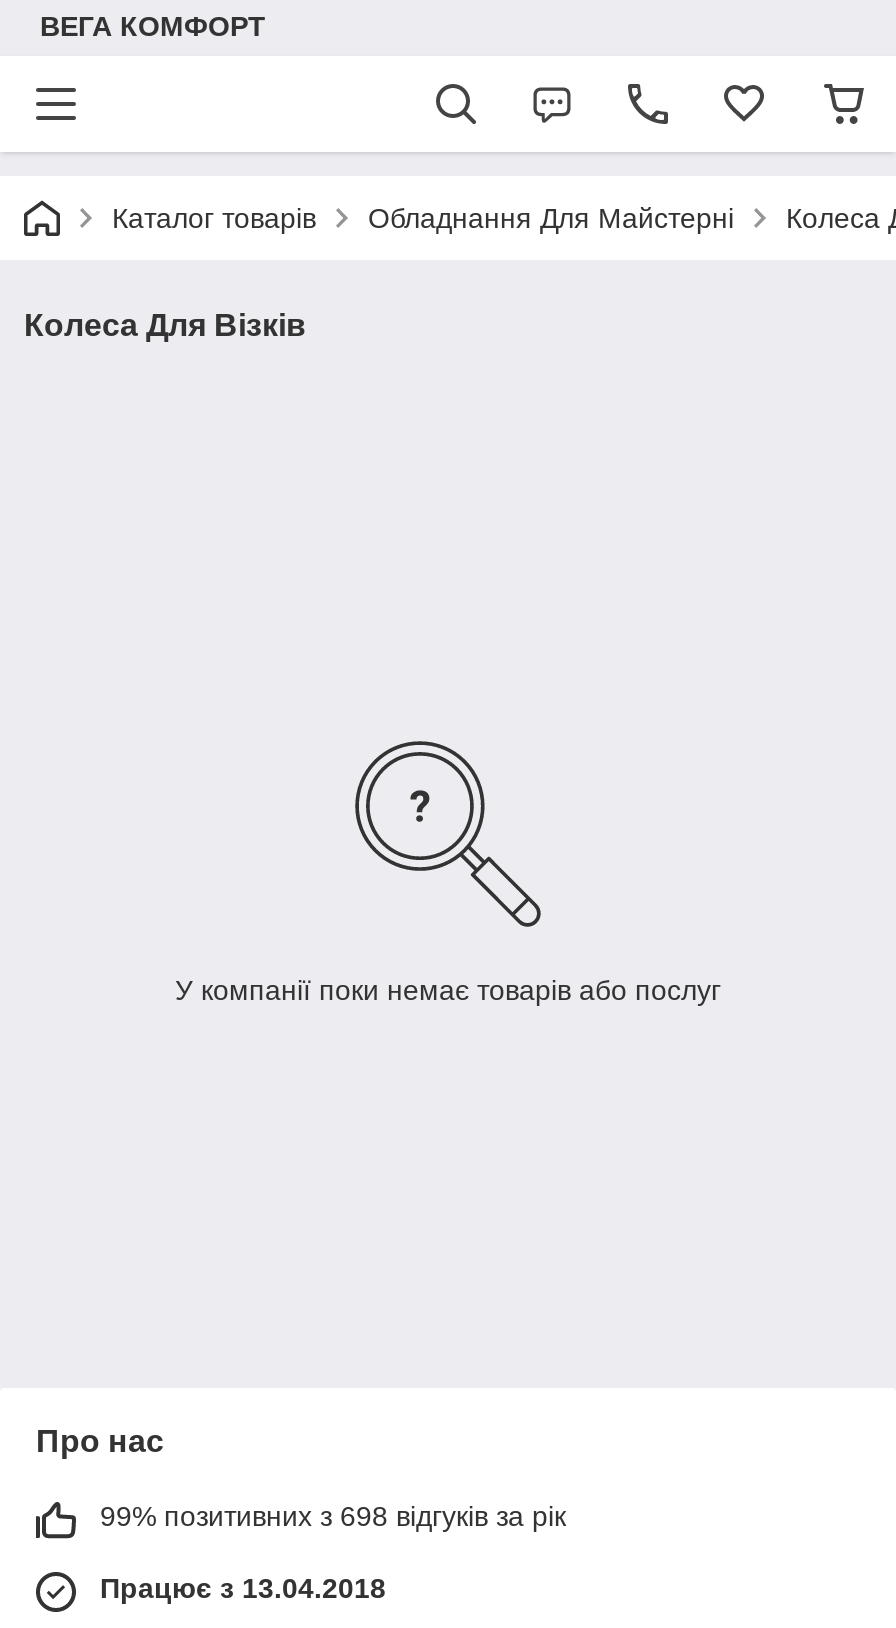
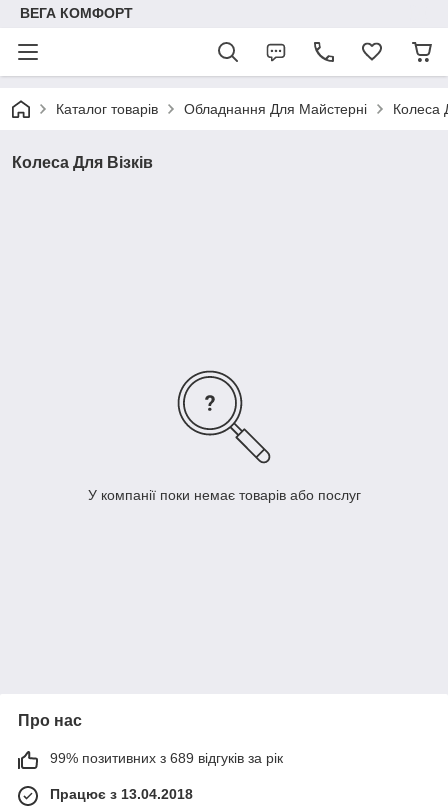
- 99% позитивних з 698 відгуків за рік
+ 99% позитивних з 689 відгуків за рік
